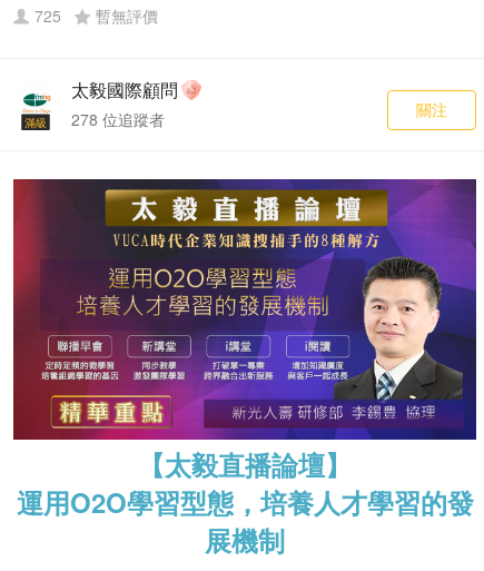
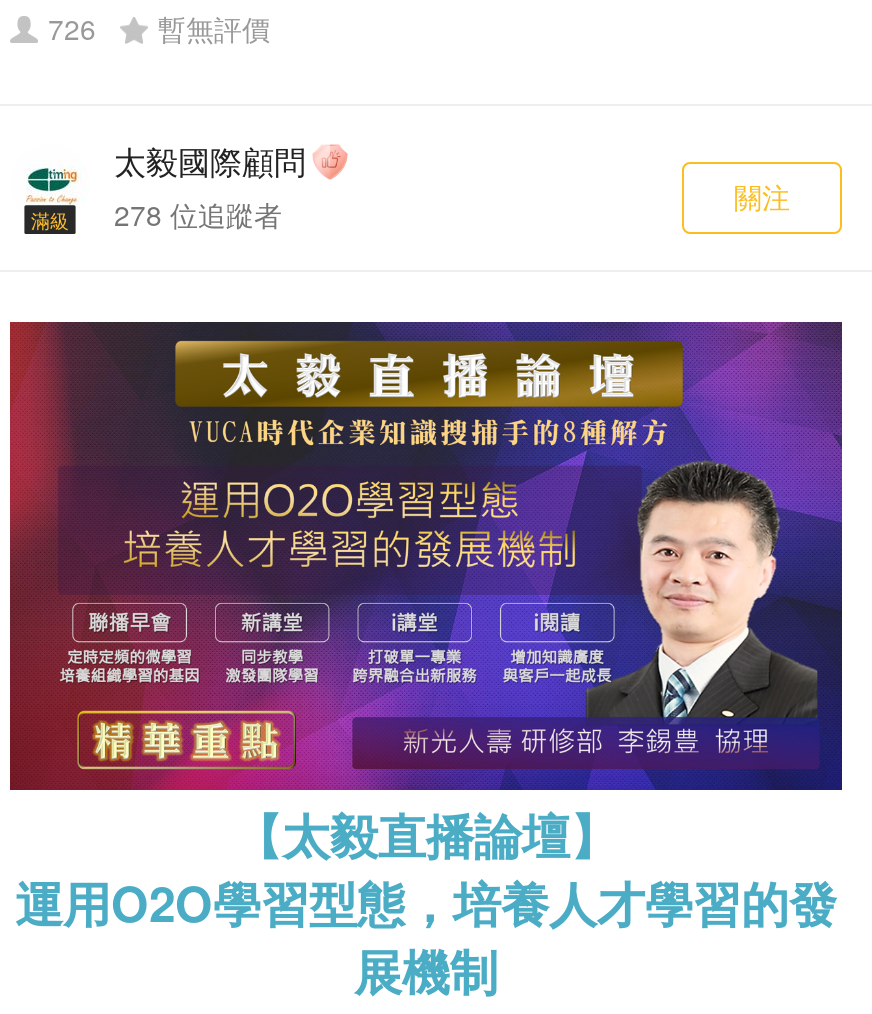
- 725 暫無評價
+ 726 暫無評價
